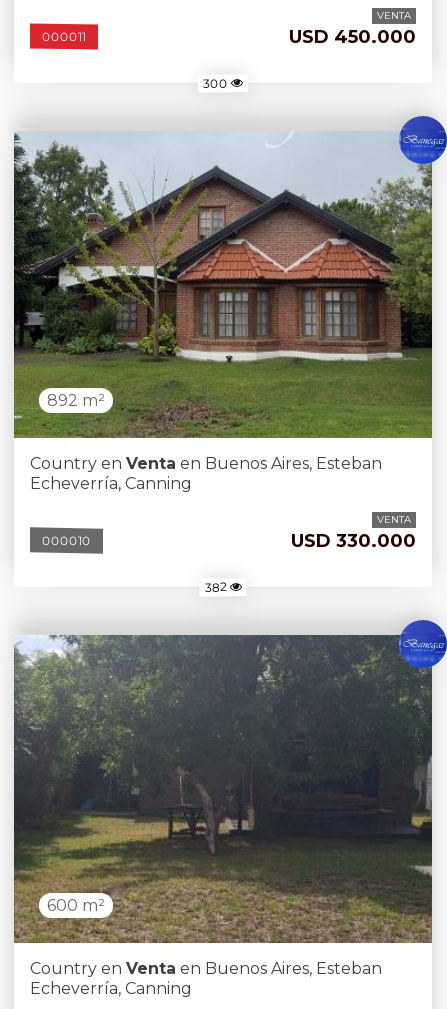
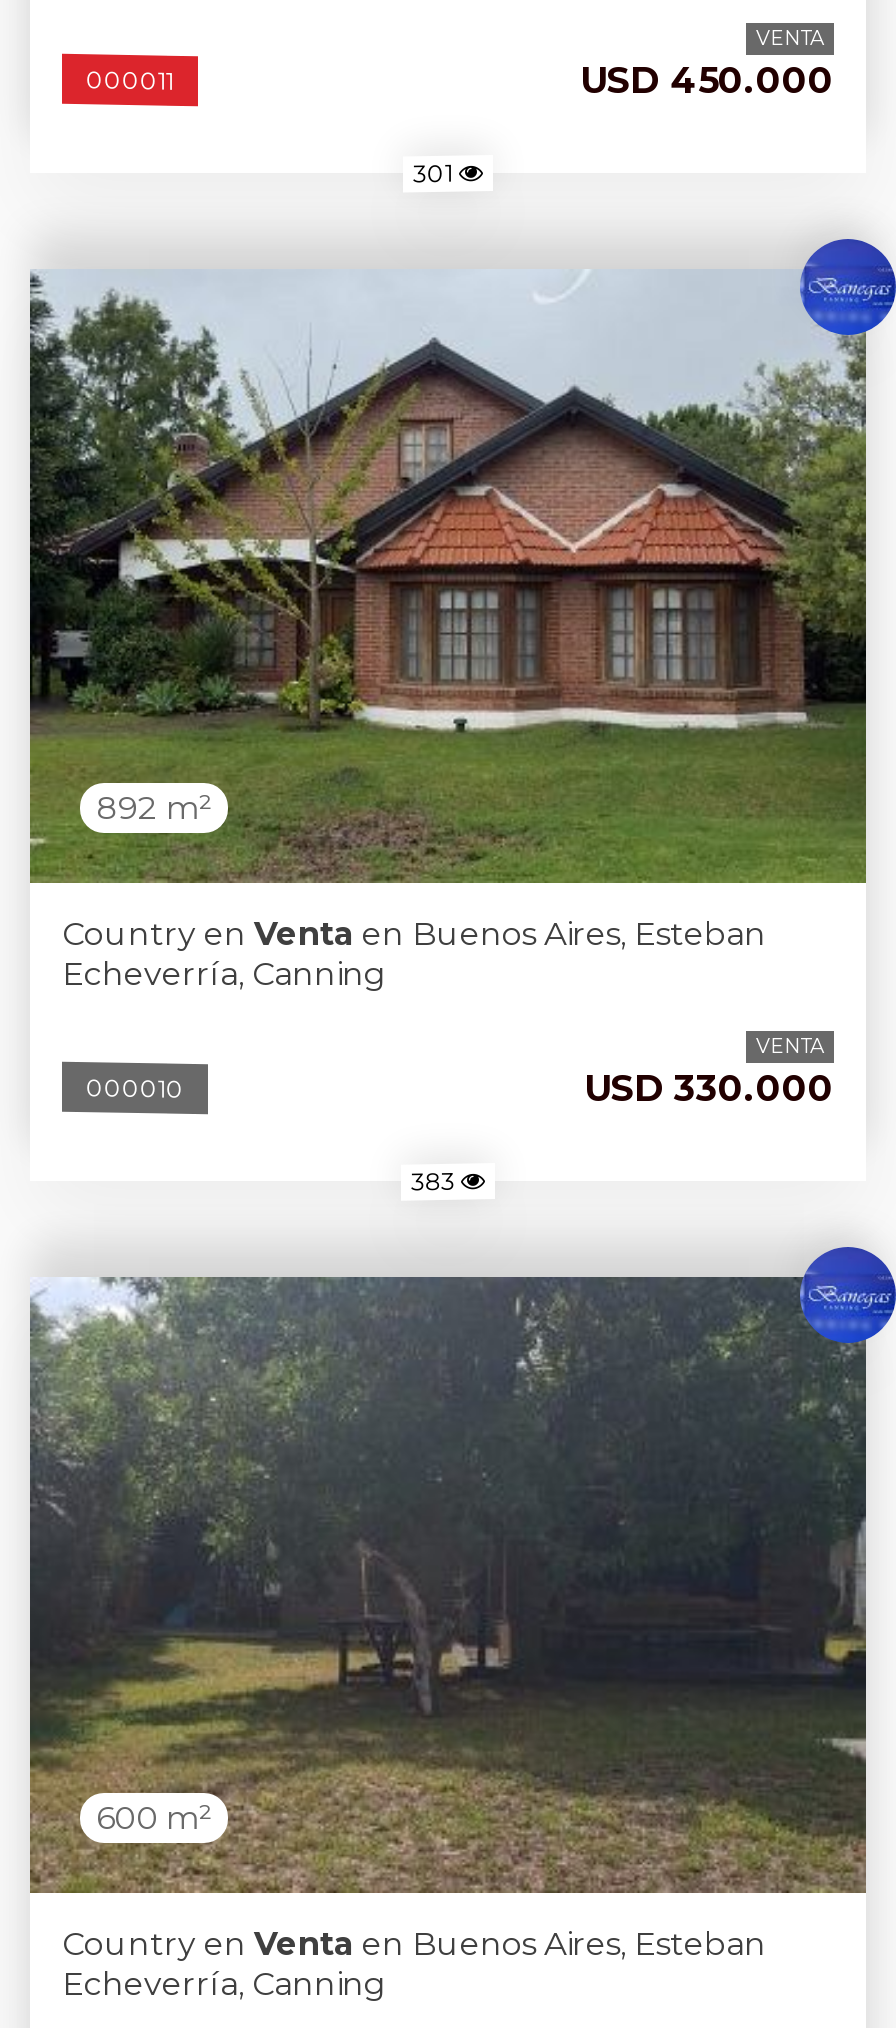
- 300
+ 301

- 382
+ 383
